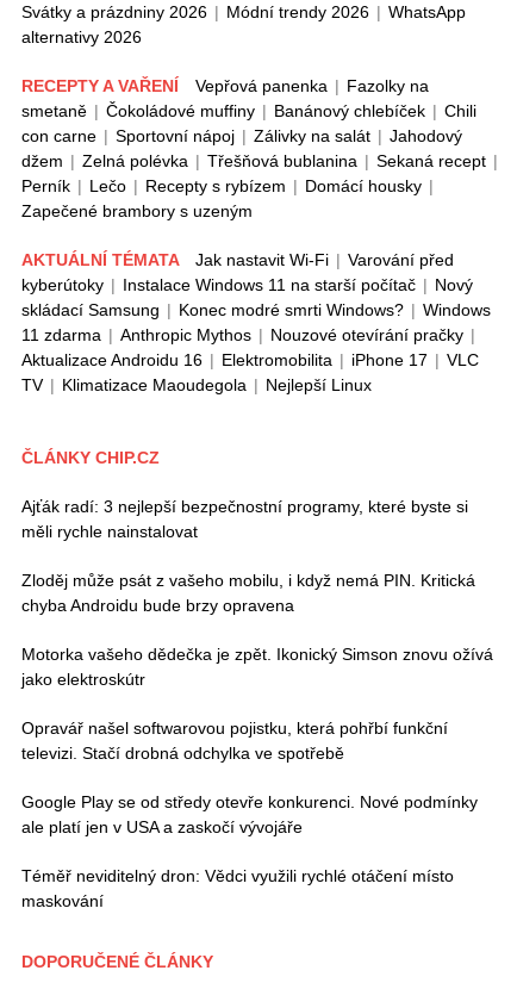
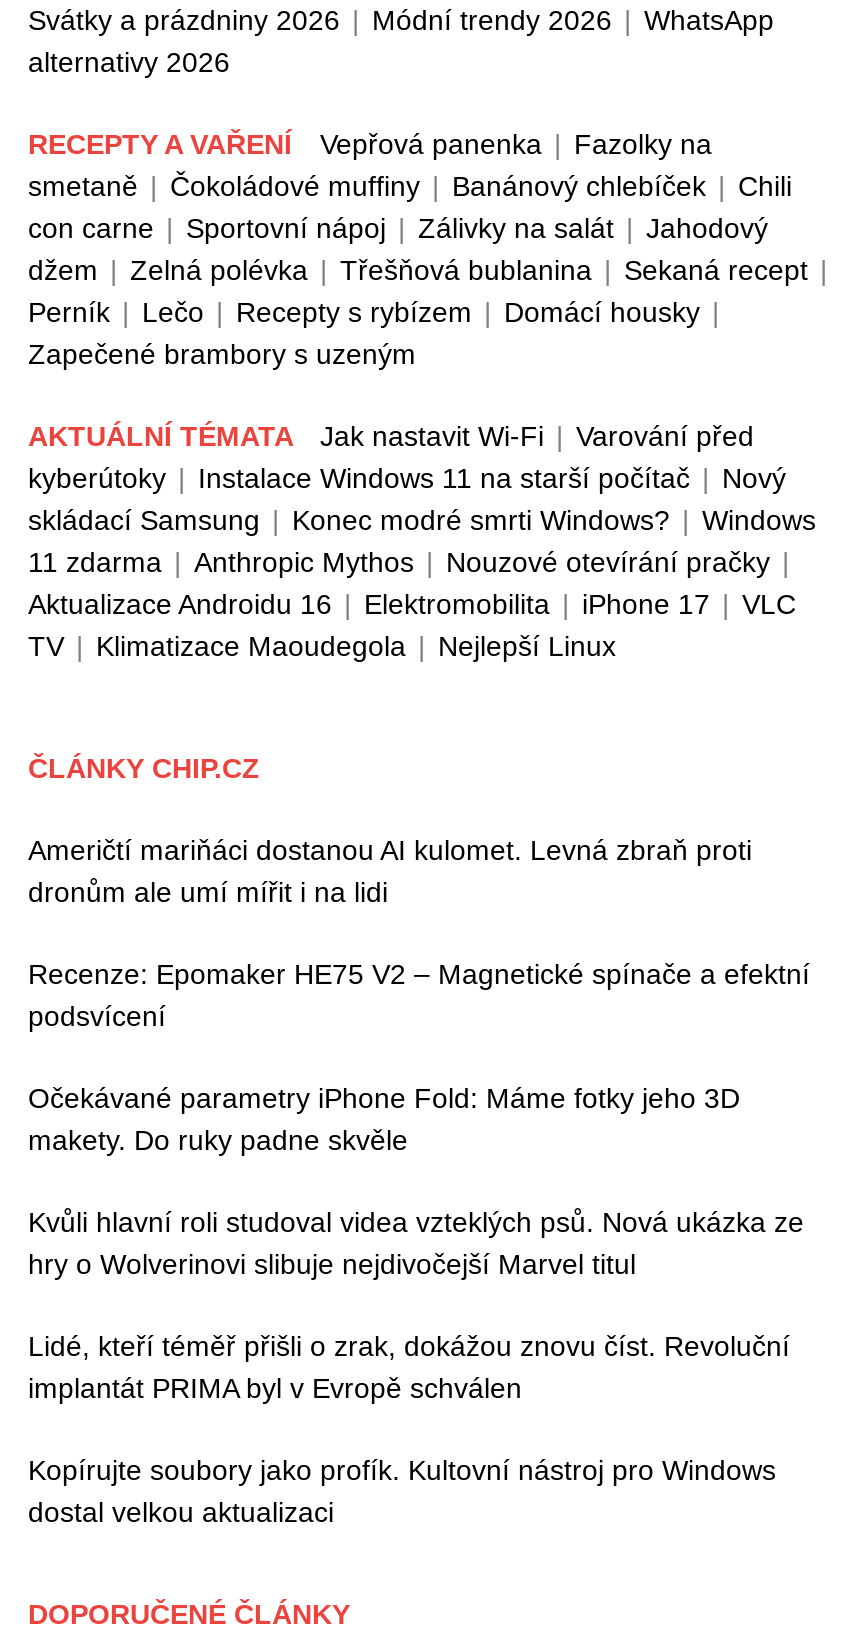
- Ajťák radí: 3 nejlepší bezpečnostní programy, které byste si
- měli rychle nainstalovat
+ Američtí mariňáci dostanou AI kulomet. Levná zbraň proti
+ dronům ale umí mířit i na lidi

- Zloděj může psát z vašeho mobilu, i když nemá PIN. Kritická
- chyba Androidu bude brzy opravena
+ Recenze: Epomaker HE75 V2 – Magnetické spínače a efektní
+ podsvícení

- Motorka vašeho dědečka je zpět. Ikonický Simson znovu ožívá
- jako elektroskútr
+ Očekávané parametry iPhone Fold: Máme fotky jeho 3D
+ makety. Do ruky padne skvěle

- Opravář našel softwarovou pojistku, která pohřbí funkční
- televizi. Stačí drobná odchylka ve spotřebě
+ Kvůli hlavní roli studoval videa vzteklých psů. Nová ukázka ze
+ hry o Wolverinovi slibuje nejdivočejší Marvel titul

- Google Play se od středy otevře konkurenci. Nové podmínky
- ale platí jen v USA a zaskočí vývojáře
+ Lidé, kteří téměř přišli o zrak, dokážou znovu číst. Revoluční
+ implantát PRIMA byl v Evropě schválen

- Téměř neviditelný dron: Vědci využili rychlé otáčení místo
- maskování
+ Kopírujte soubory jako profík. Kultovní nástroj pro Windows
+ dostal velkou aktualizaci
